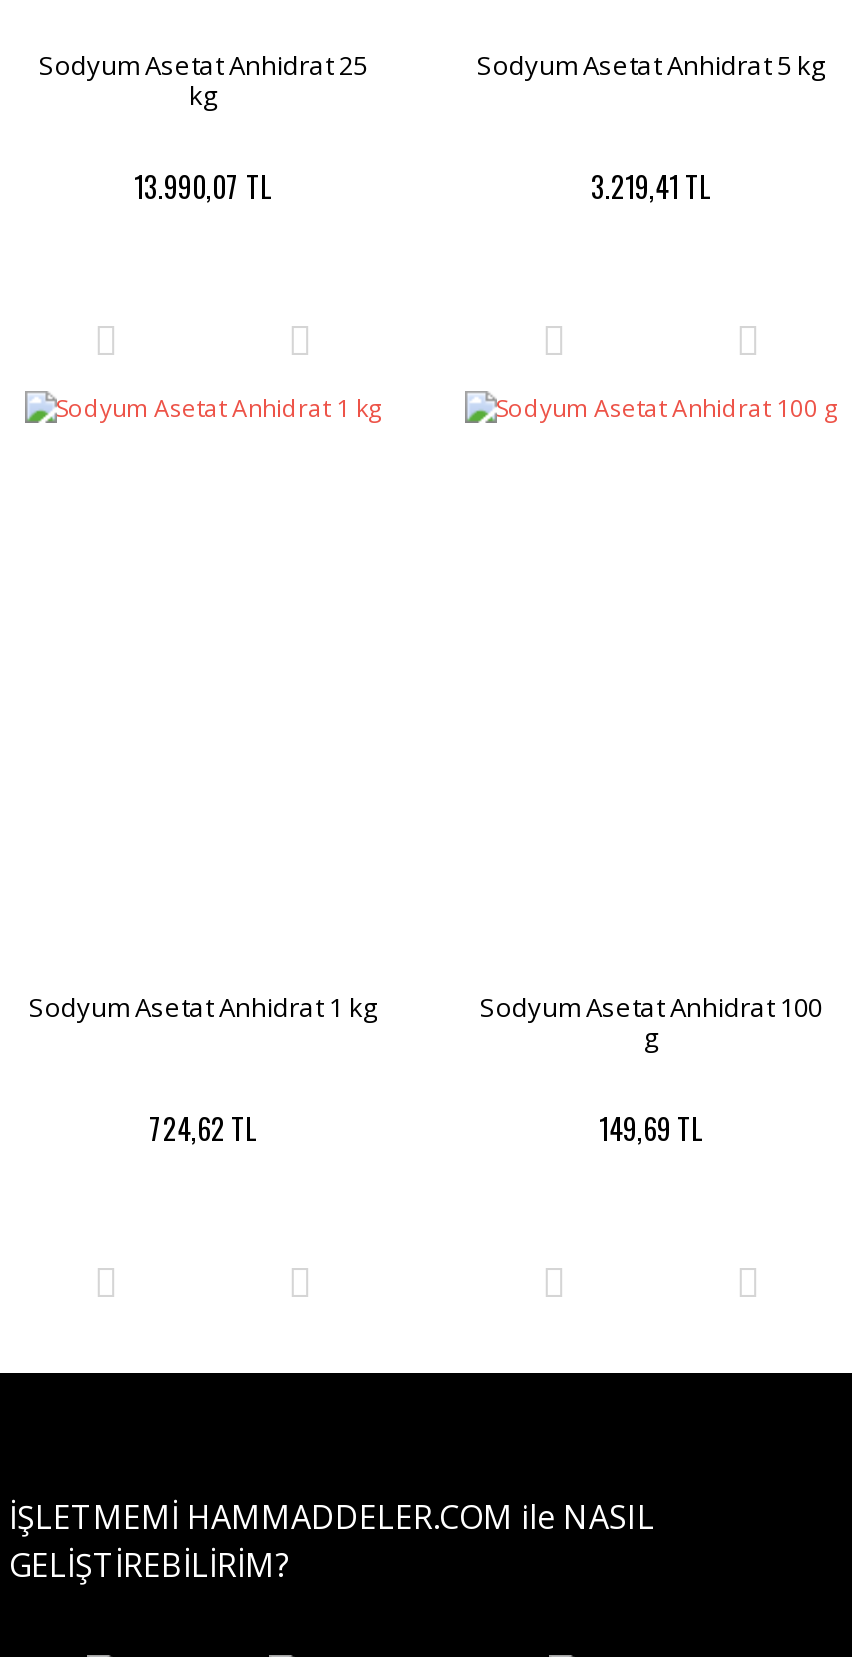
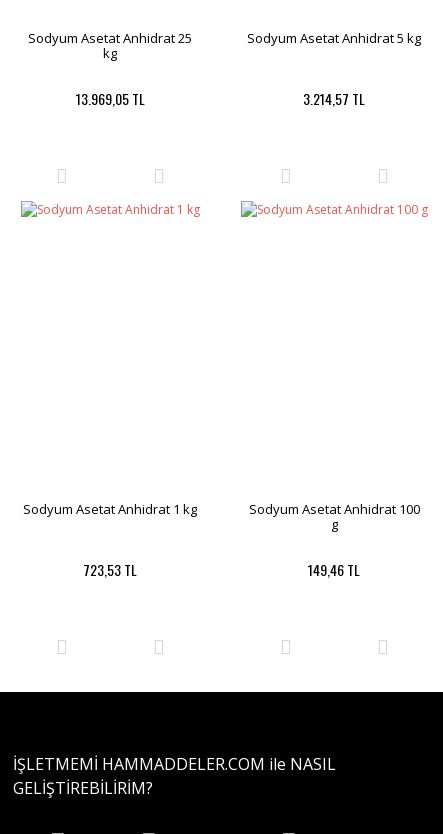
- 13.990,07 TL
+ 13.969,05 TL

- 3.219,41 TL
+ 3.214,57 TL

- 724,62 TL
+ 723,53 TL

- 149,69 TL
+ 149,46 TL
